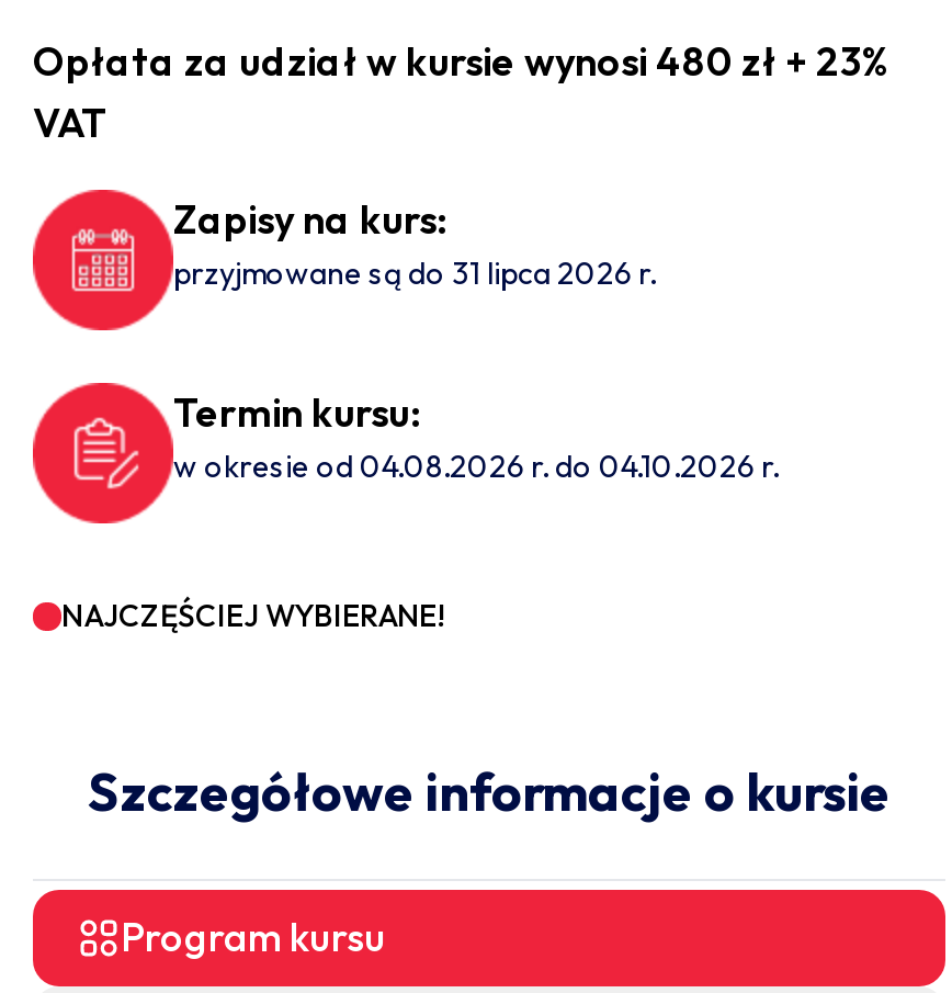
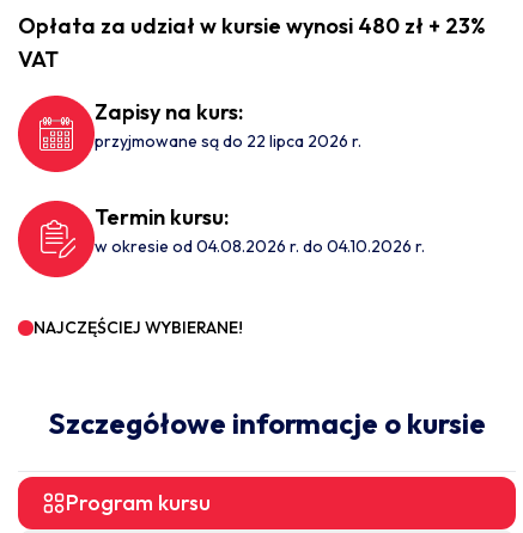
- przyjmowane są do 31 lipca 2026 r.
+ przyjmowane są do 22 lipca 2026 r.
